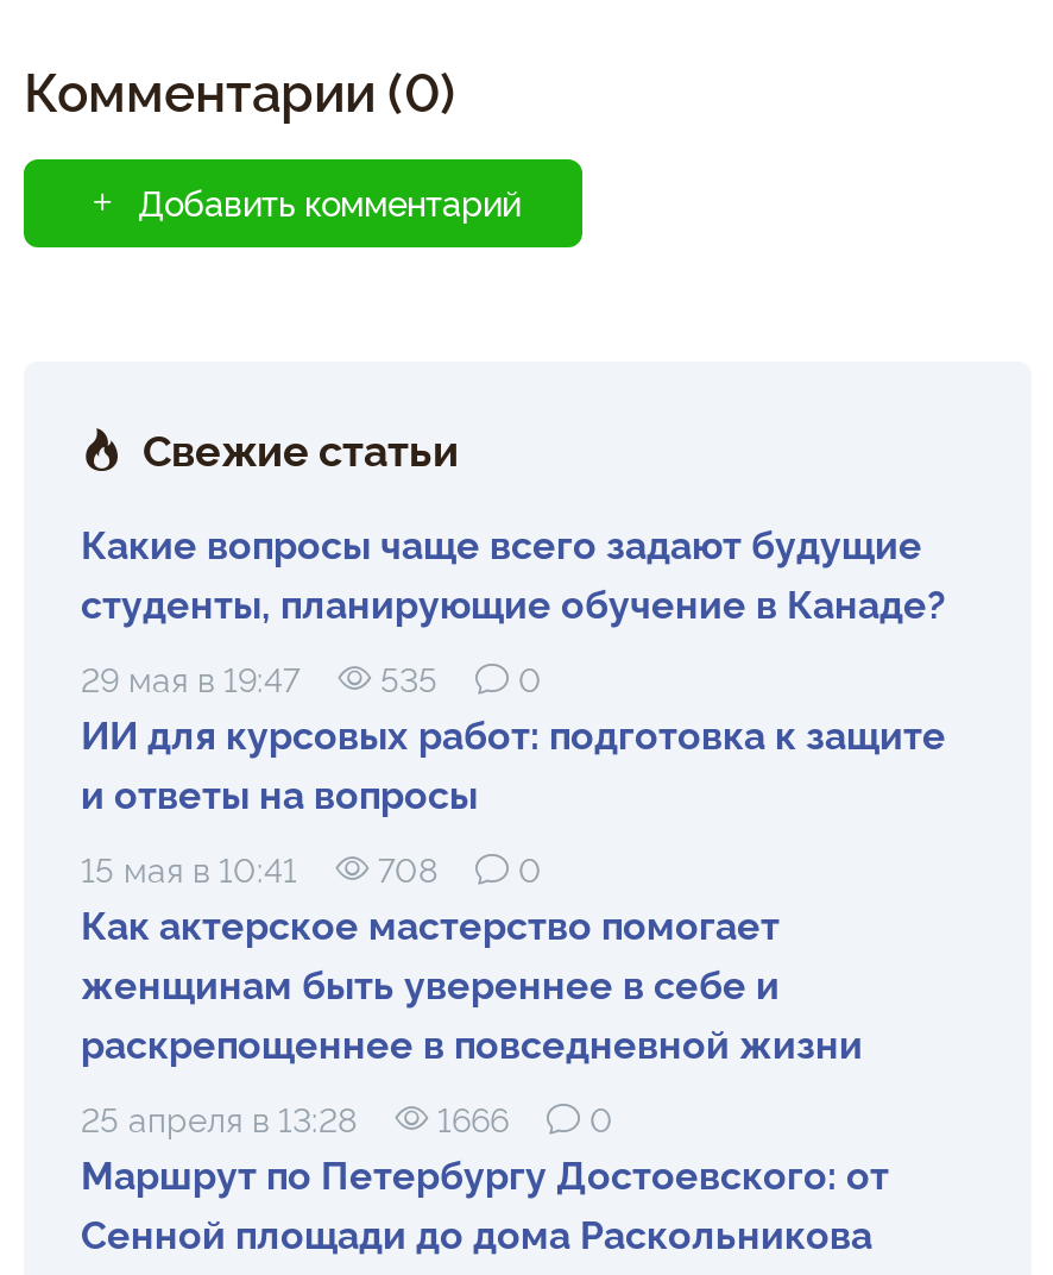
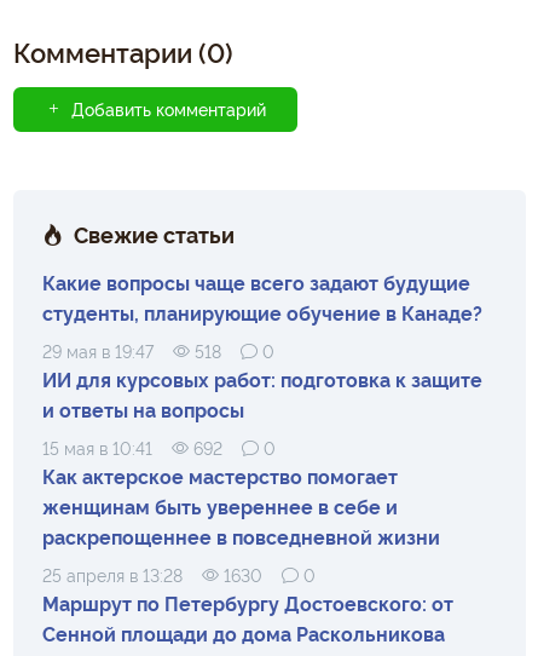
- 535
+ 518

- 708
+ 692

- 1666
+ 1630
